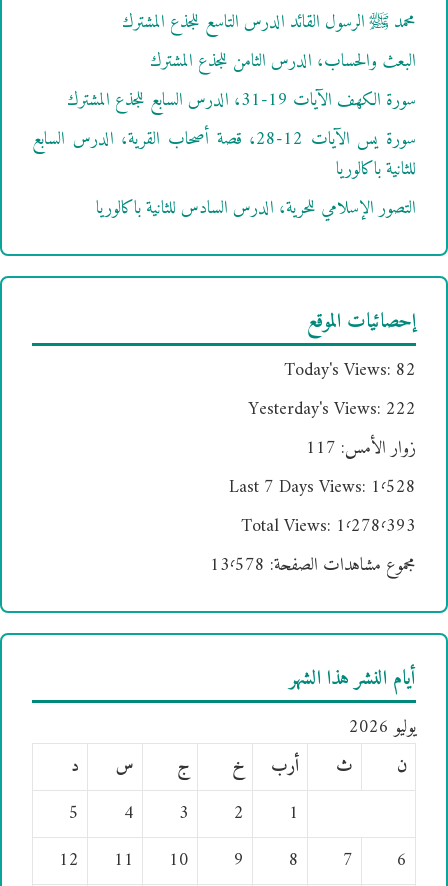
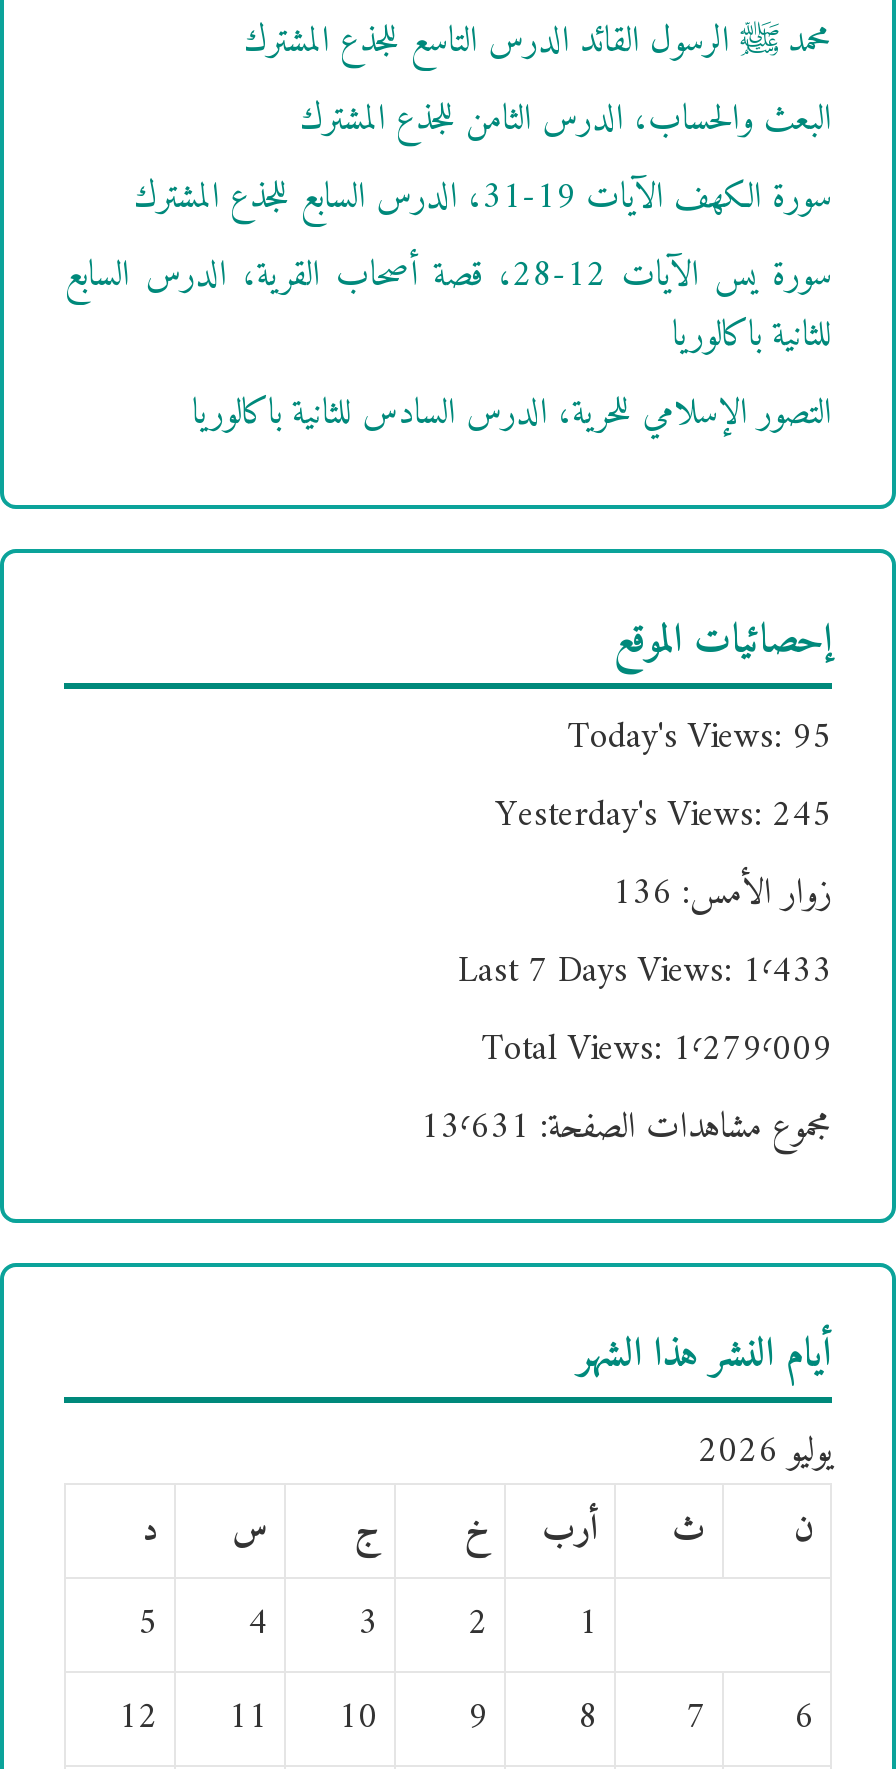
- Today's Views: 82
+ Today's Views: 95

- Yesterday's Views: 222
+ Yesterday's Views: 245

- زوار الأمس: 117
+ زوار الأمس: 136

- Last 7 Days Views: 1٬528
+ Last 7 Days Views: 1٬433

- Total Views: 1٬278٬393
+ Total Views: 1٬279٬009

- مجموع مشاهدات الصفحة: 13٬578
+ مجموع مشاهدات الصفحة: 13٬631
